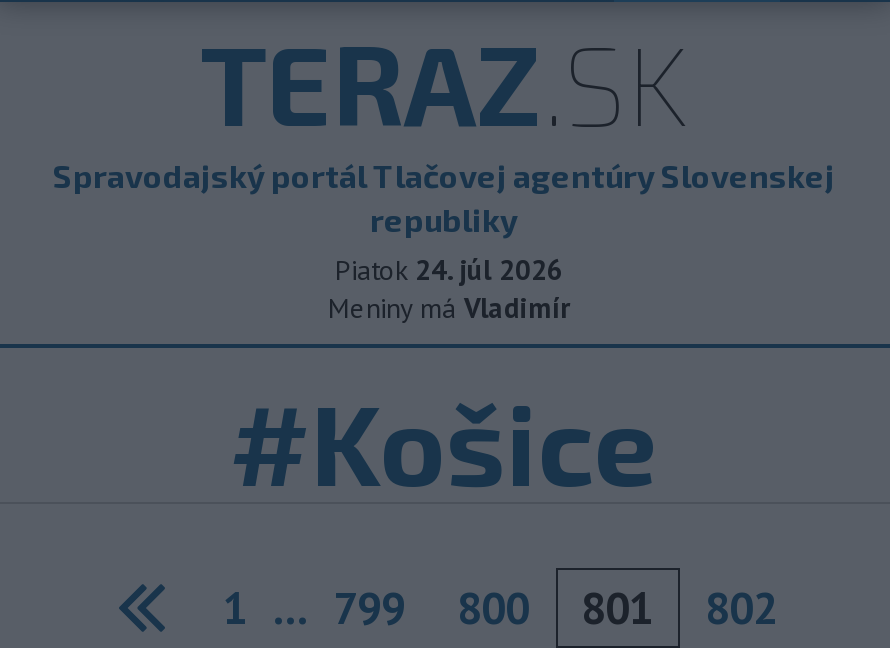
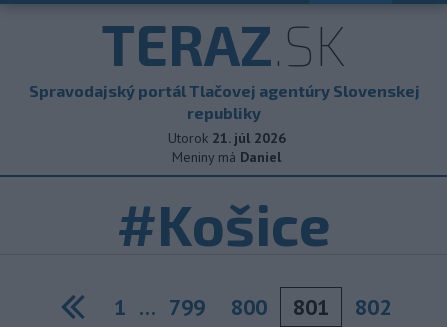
- Piatok 24. júl 2026
+ Utorok 21. júl 2026

- Meniny má Vladimír
+ Meniny má Daniel
